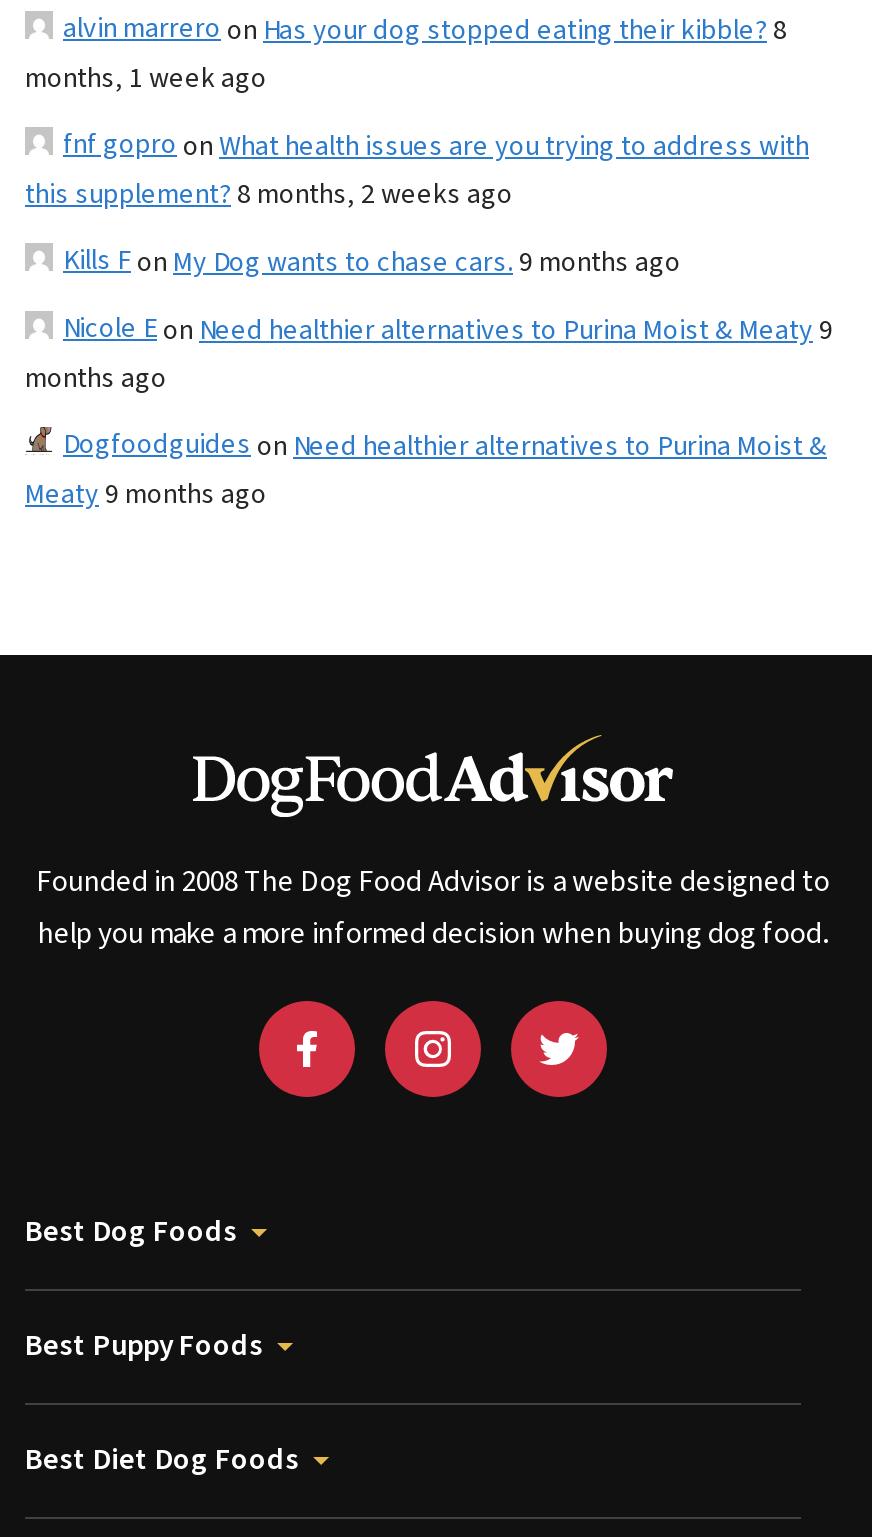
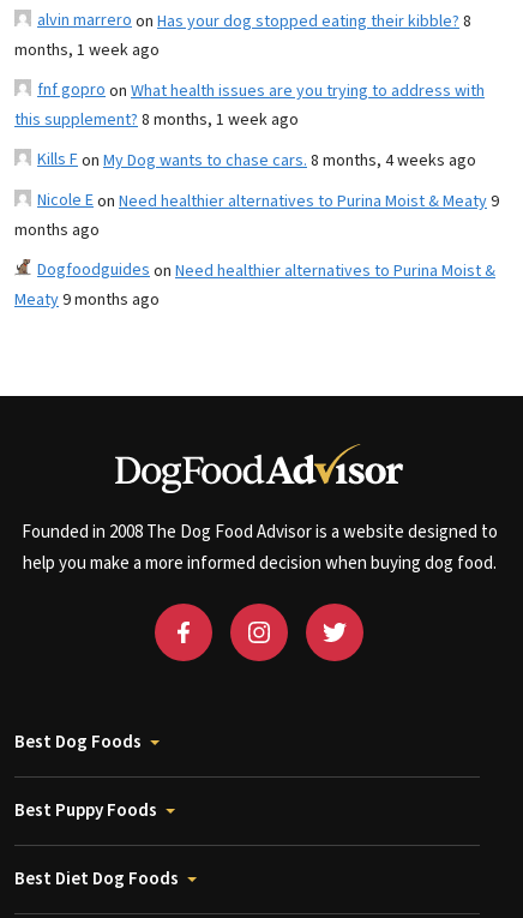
- this supplement? 8 months, 2 weeks ago
+ this supplement? 8 months, 1 week ago

- Kills Fon My Dog wants to chase cars. 9 months ago
+ Kills Fon My Dog wants to chase cars. 8 months, 4 weeks ago
